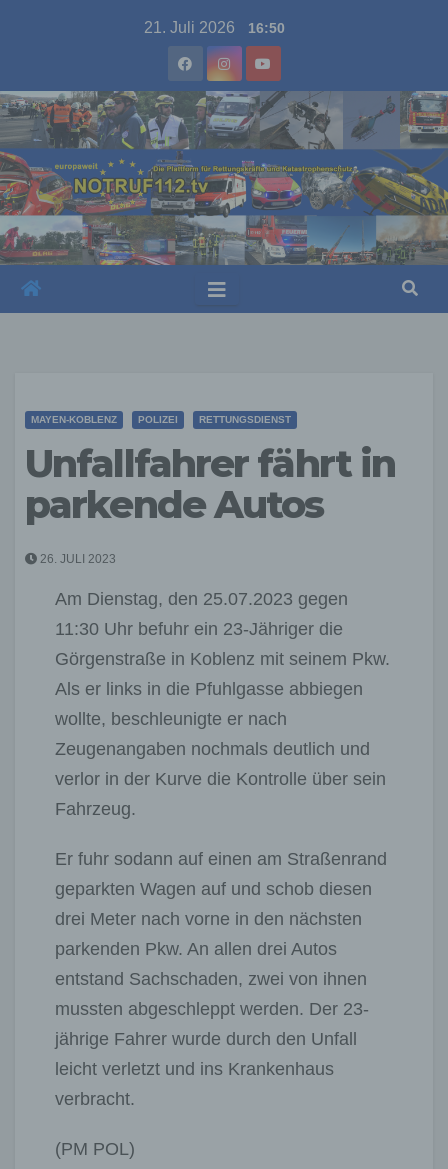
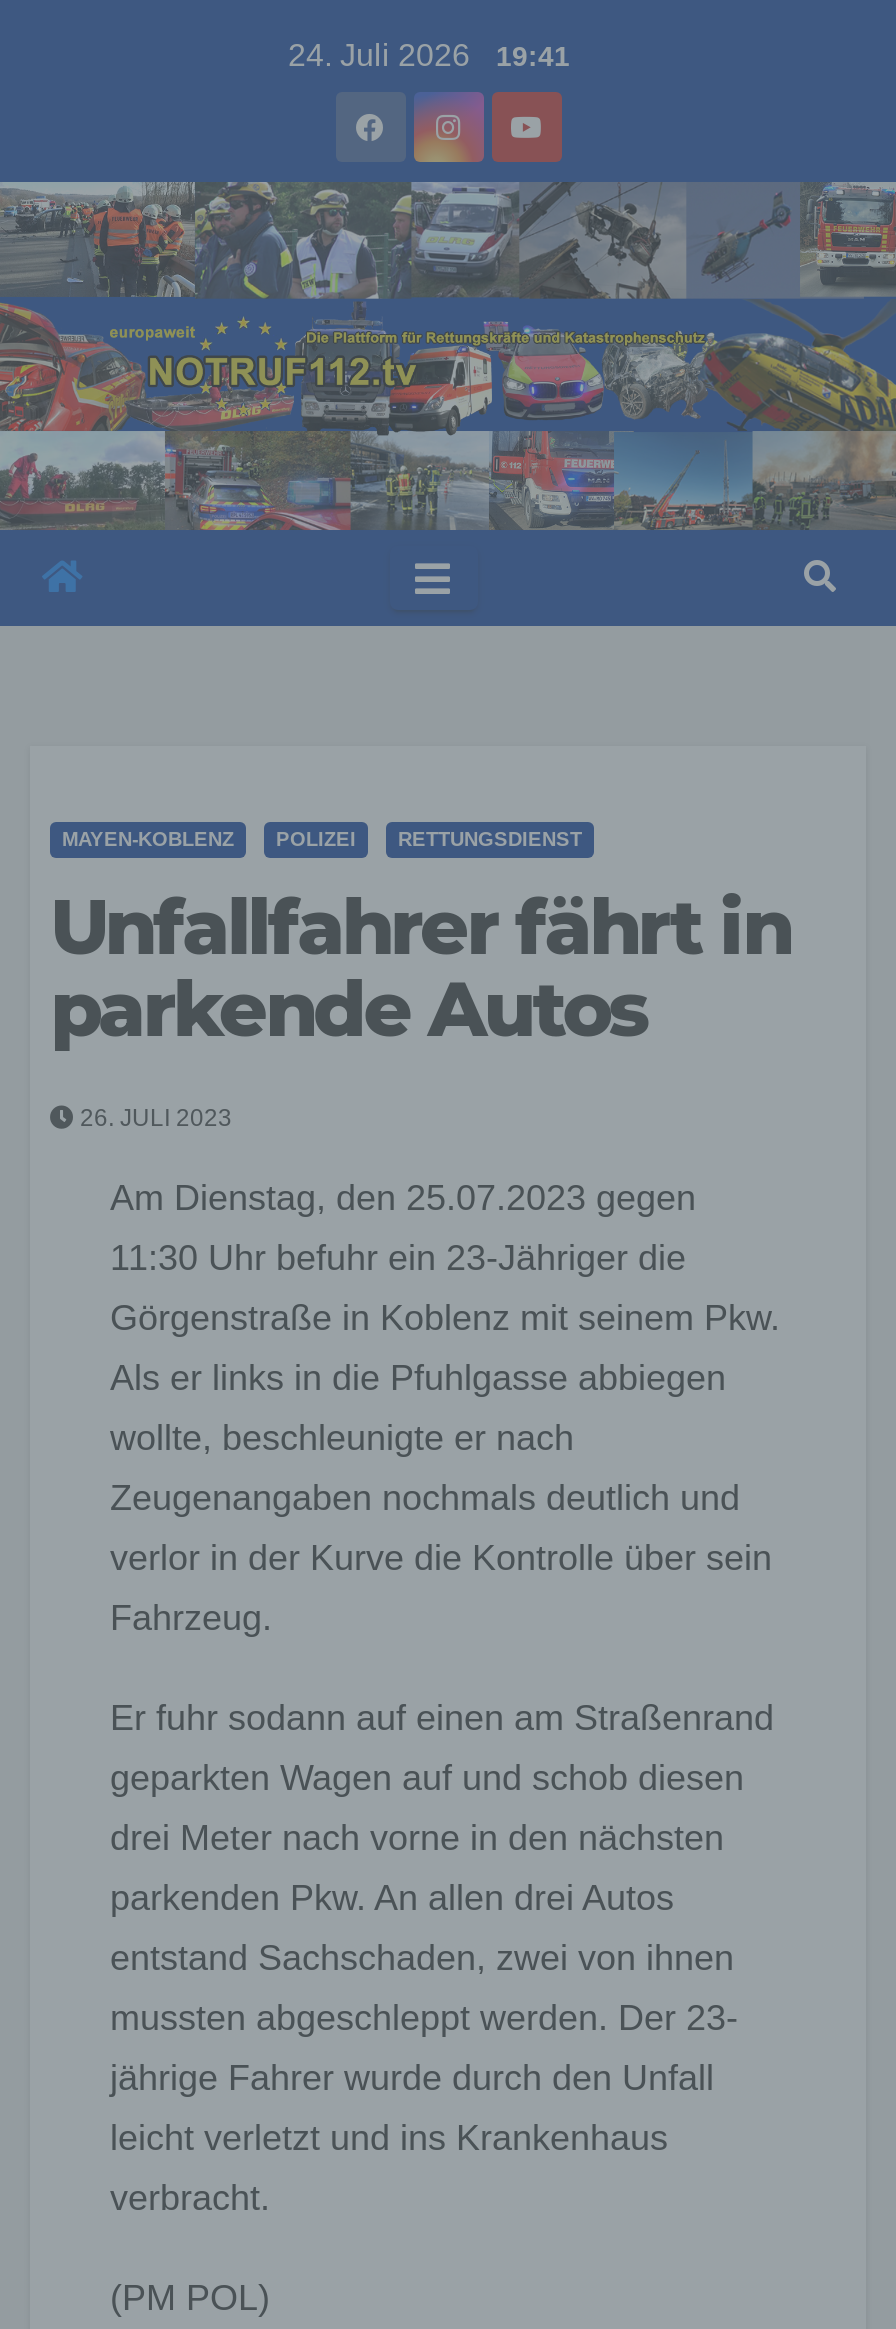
- 21. Juli 2026 16:50
+ 24. Juli 2026 19:41
